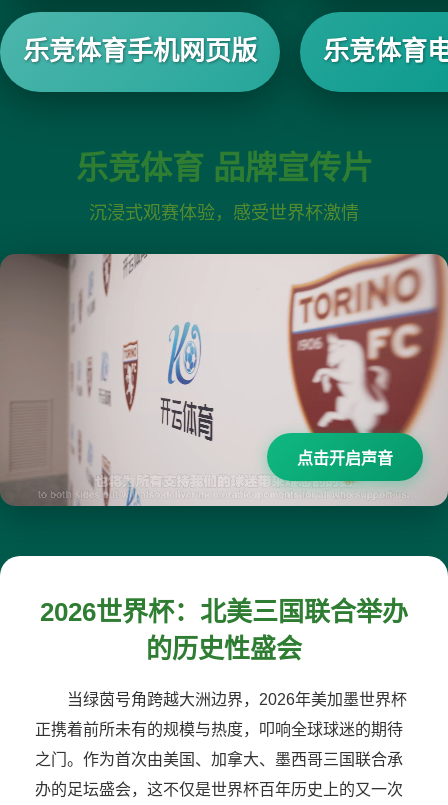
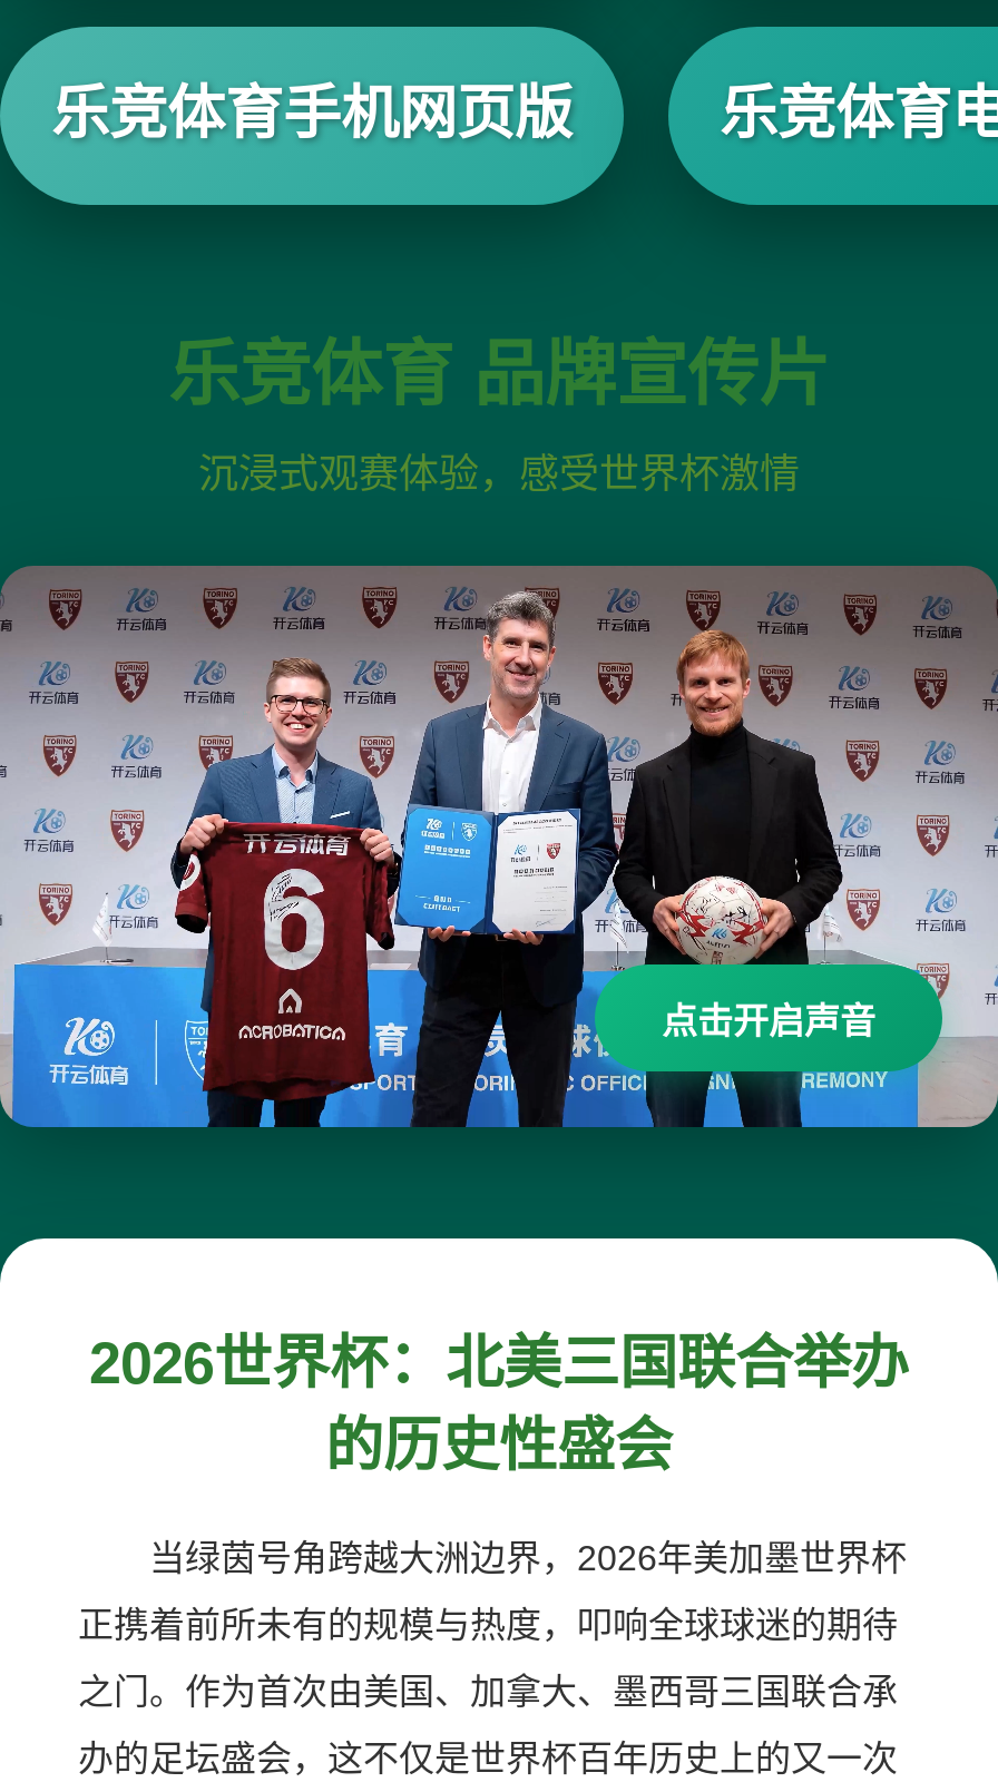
- [image]
+ [image]
